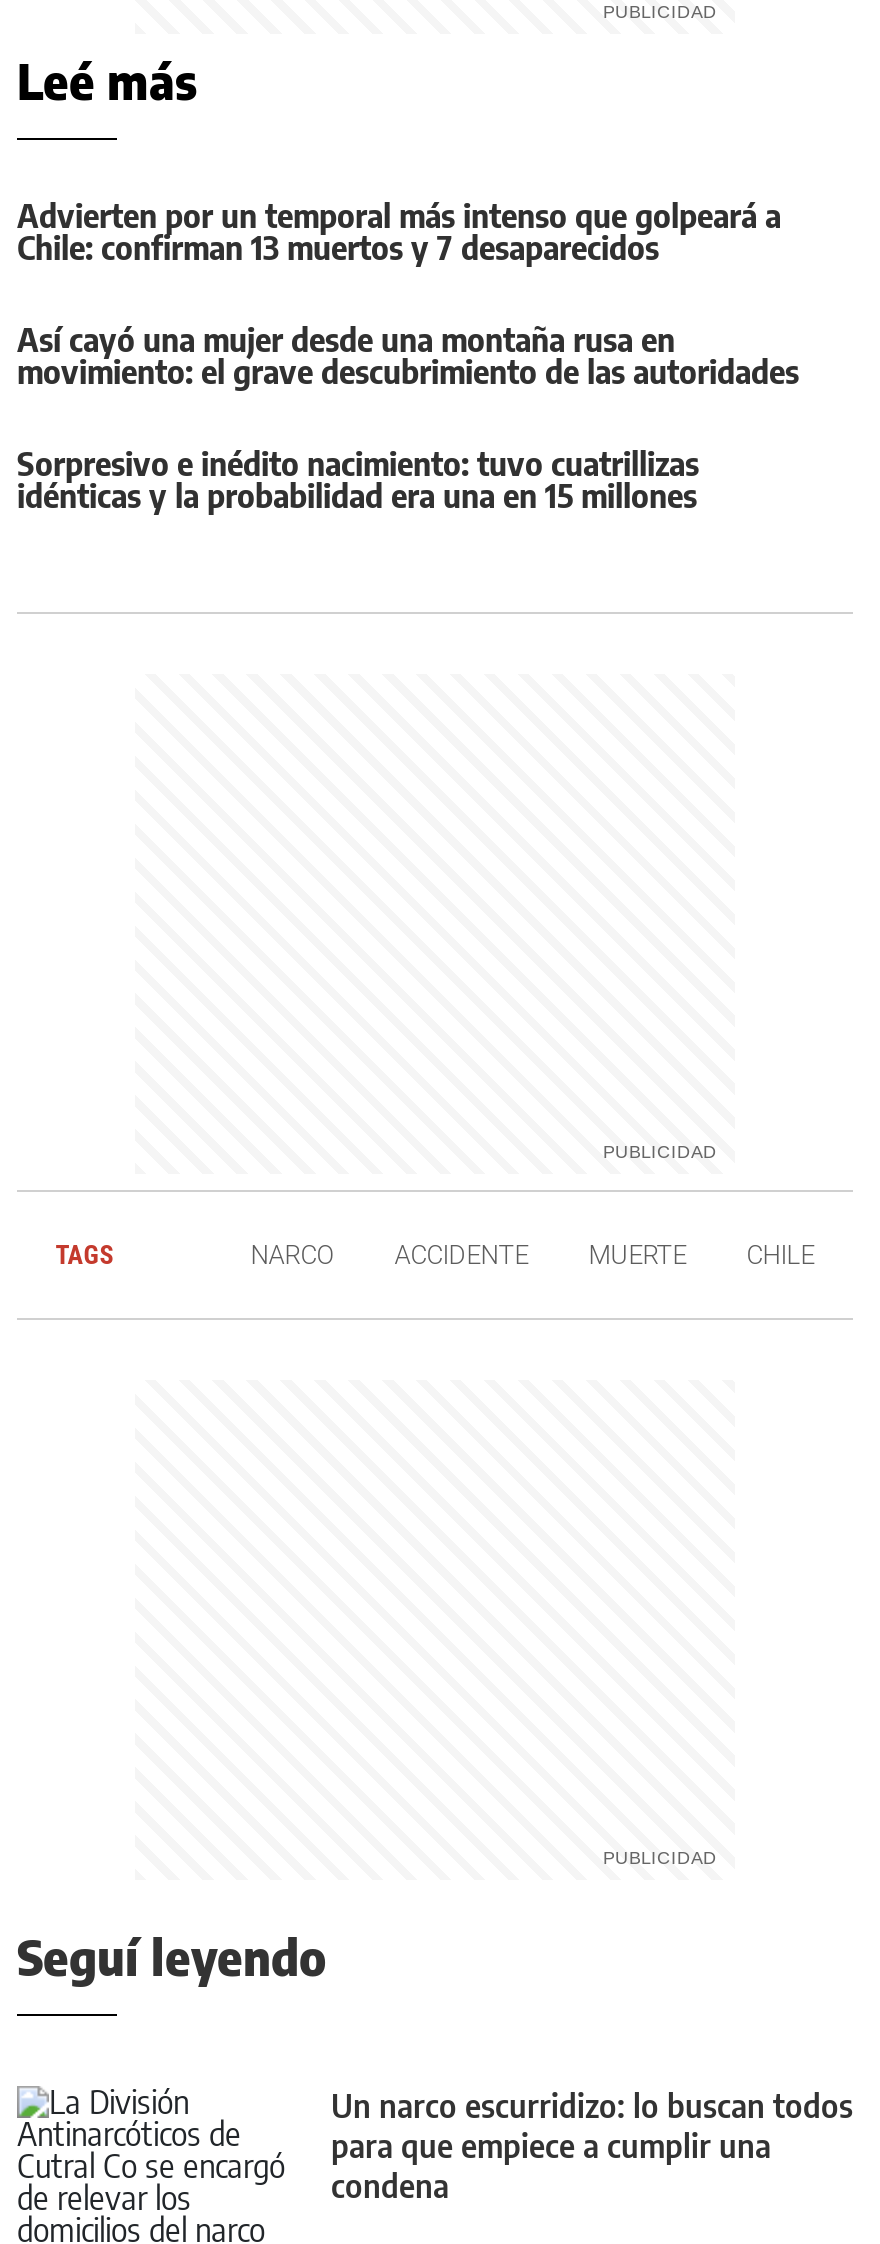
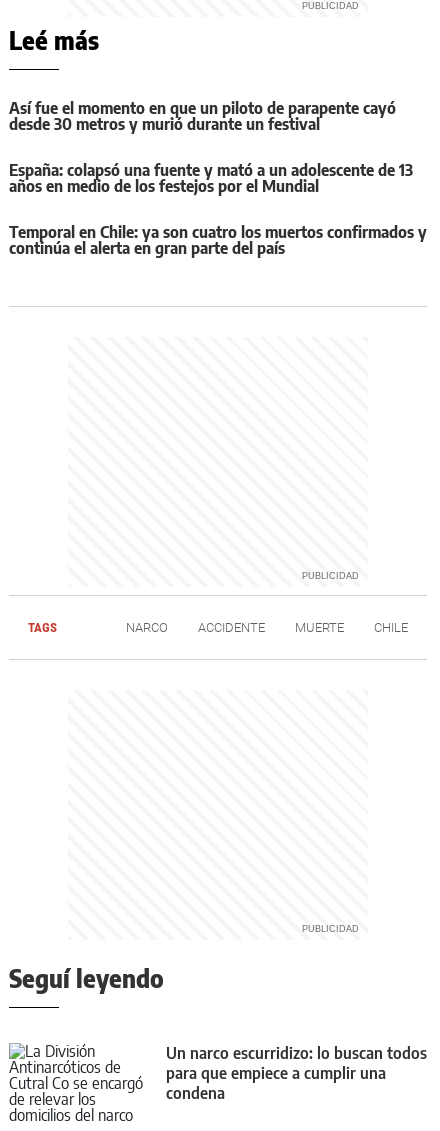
- Advierten por un temporal más intenso que golpeará a
- Chile: confirman 13 muertos y 7 desaparecidos
+ Así fue el momento en que un piloto de parapente cayó
+ desde 30 metros y murió durante un festival

- Así cayó una mujer desde una montaña rusa en
- movimiento: el grave descubrimiento de las autoridades
+ España: colapsó una fuente y mató a un adolescente de 13
+ años en medio de los festejos por el Mundial

- Sorpresivo e inédito nacimiento: tuvo cuatrillizas
- idénticas y la probabilidad era una en 15 millones
+ Temporal en Chile: ya son cuatro los muertos confirmados y
+ continúa el alerta en gran parte del país
